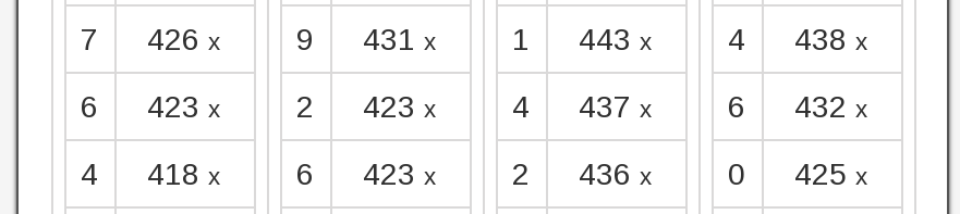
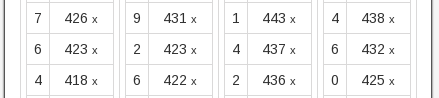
- 6 423 x
+ 6 422 x
